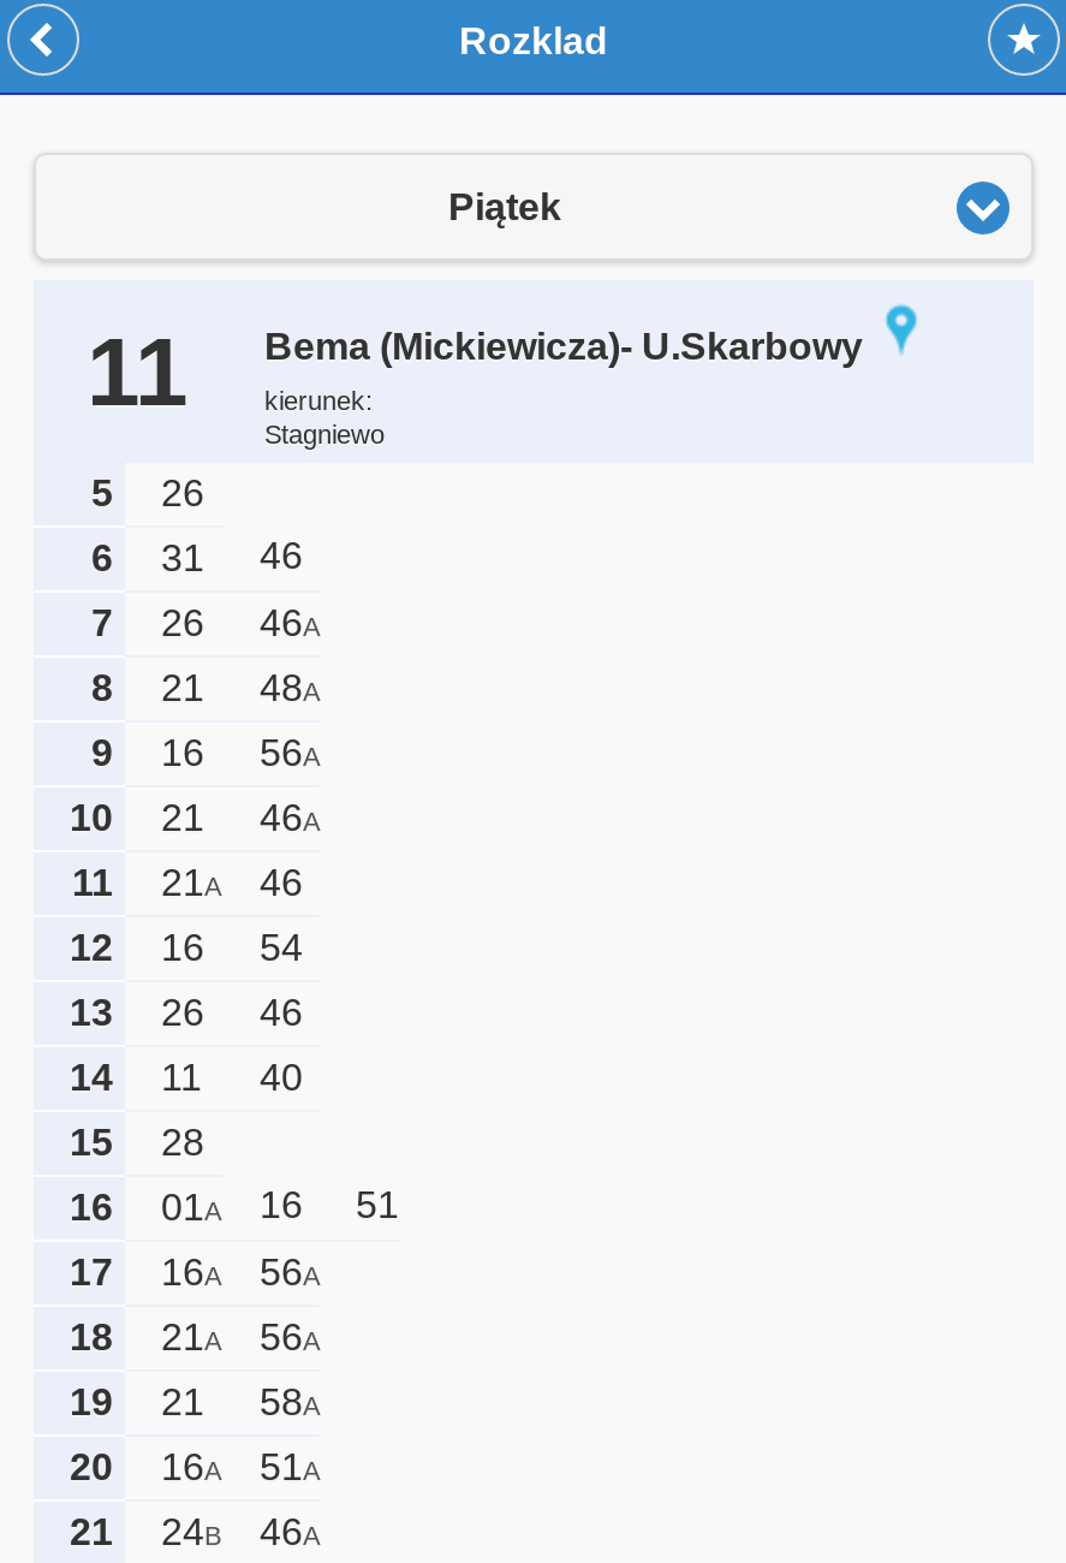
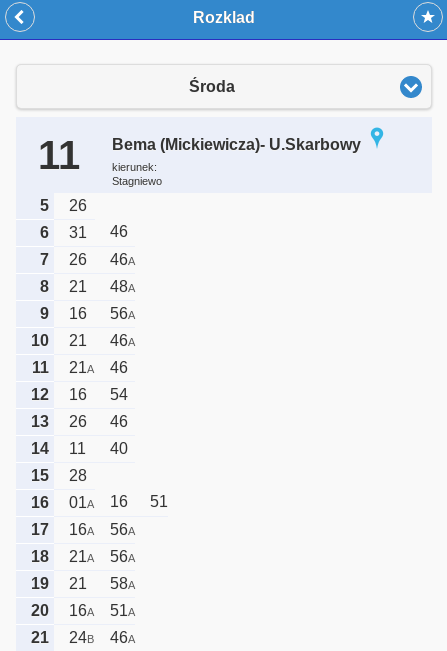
- Piątek
+ Środa
